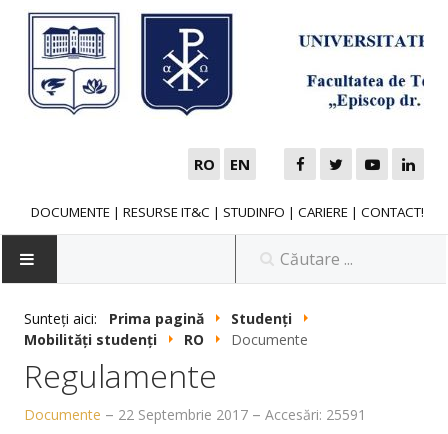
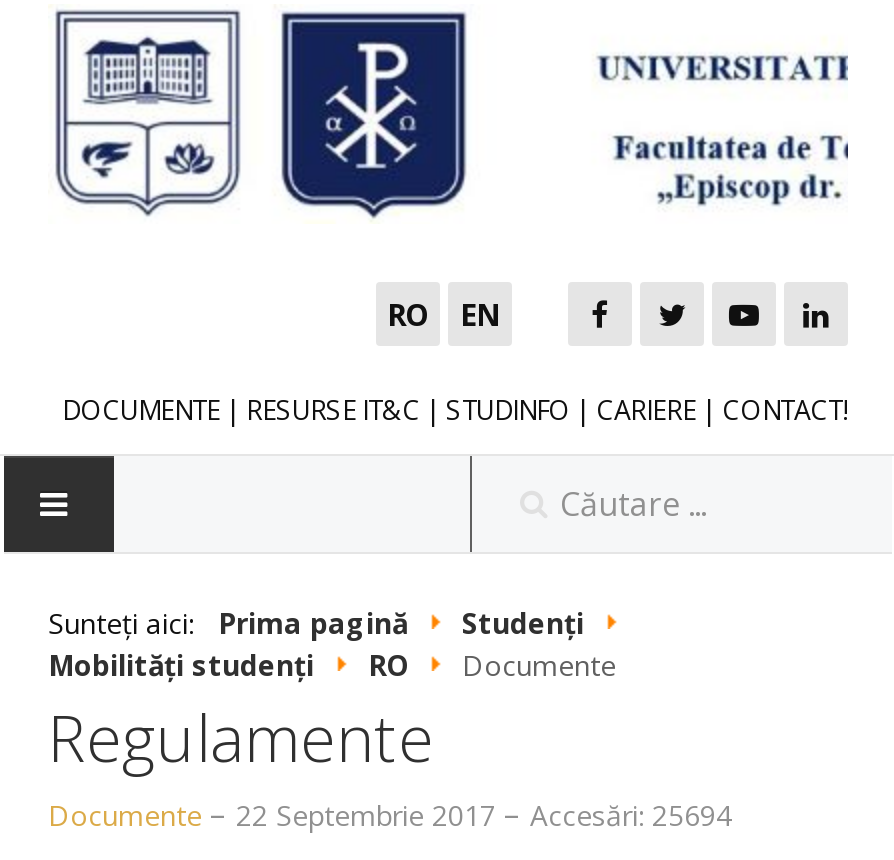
- Accesări: 25591
+ Accesări: 25694
